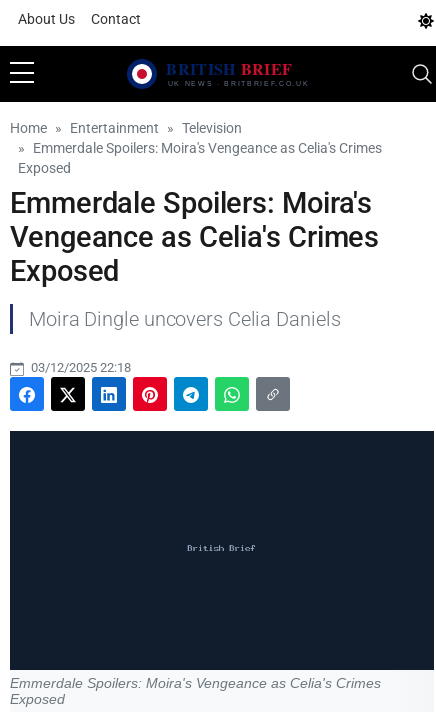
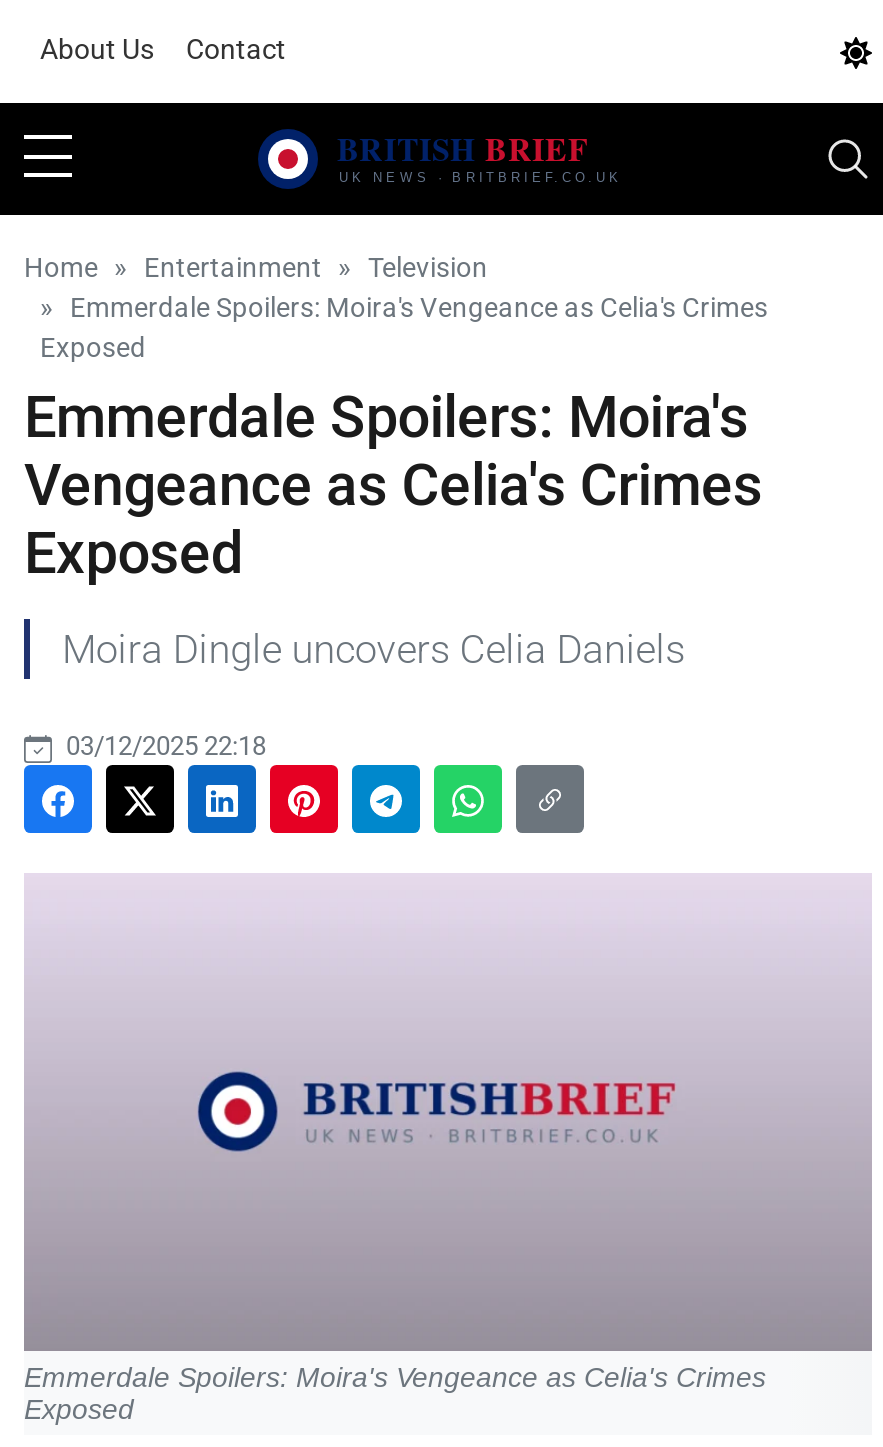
+ [image]
